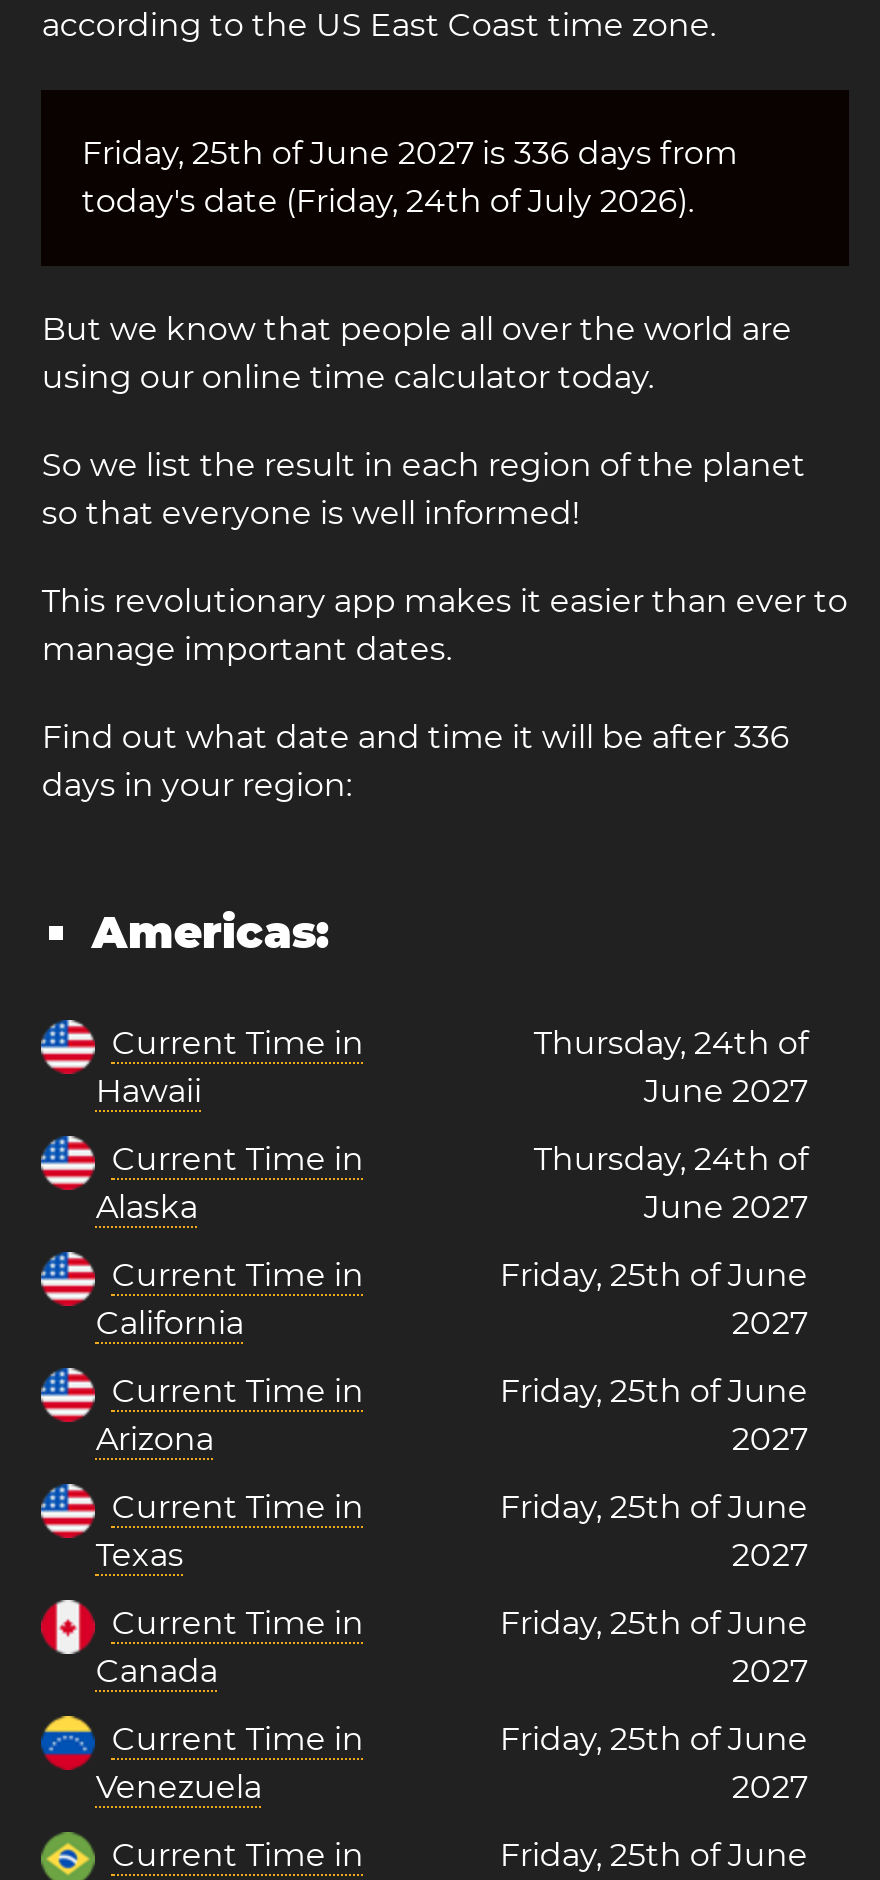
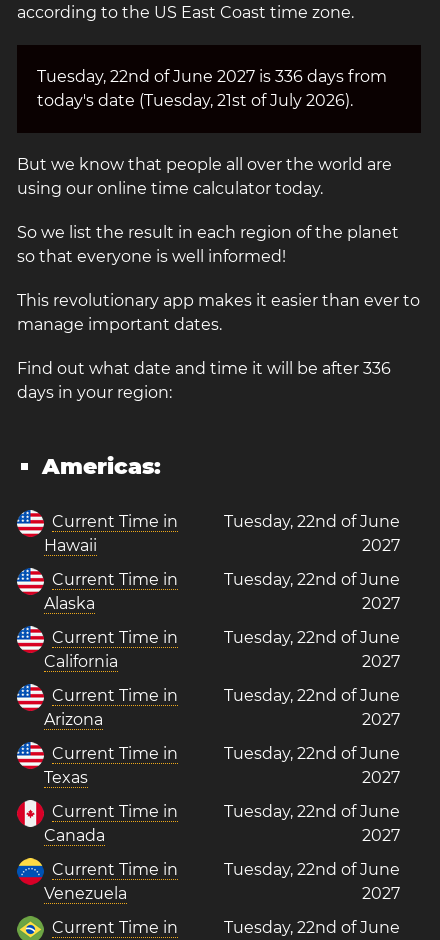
- Friday, 25th of June 2027 is 336 days from
+ Tuesday, 22nd of June 2027 is 336 days from

- today's date (Friday, 24th of July 2026).
+ today's date (Tuesday, 21st of July 2026).

- Thursday, 24th of
- June 2027
+ Tuesday, 22nd of June
+ 2027

- Thursday, 24th of
- June 2027
+ Tuesday, 22nd of June
+ 2027

- Friday, 25th of June
+ Tuesday, 22nd of June

- Friday, 25th of June
+ Tuesday, 22nd of June

- Friday, 25th of June
+ Tuesday, 22nd of June

- Friday, 25th of June
+ Tuesday, 22nd of June

- Friday, 25th of June
+ Tuesday, 22nd of June

- Friday, 25th of June
+ Tuesday, 22nd of June
